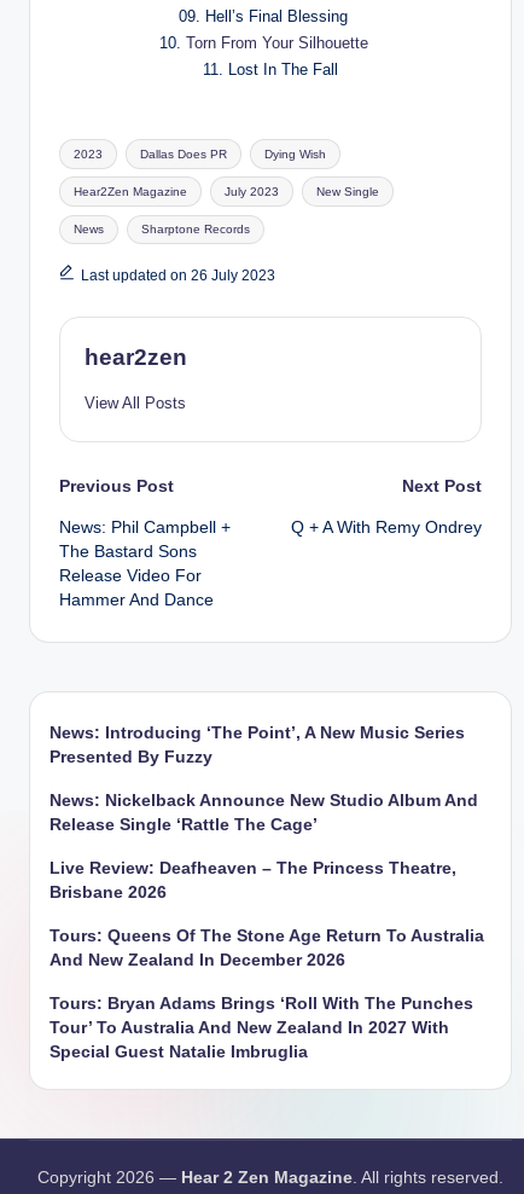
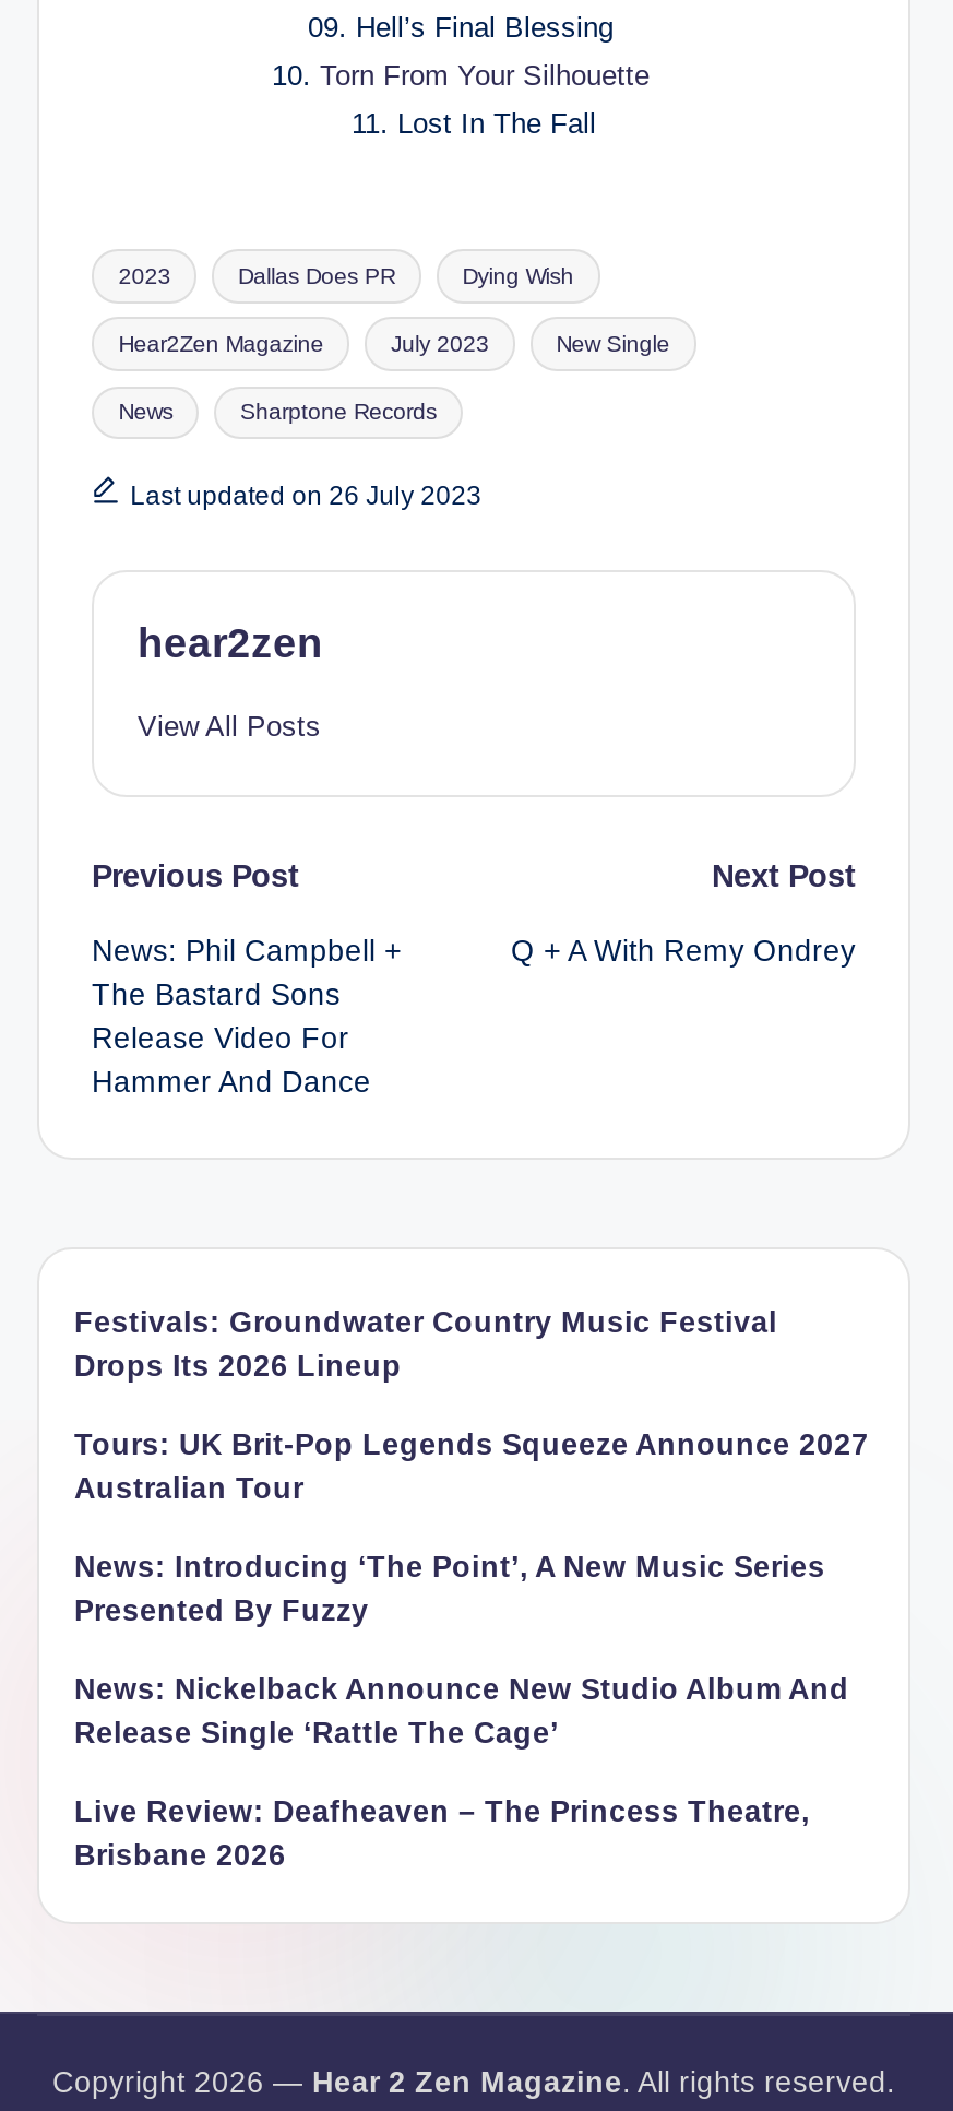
+ Festivals: Groundwater Country Music Festival
+ Drops Its 2026 Lineup
+ Tours: UK Brit-Pop Legends Squeeze Announce 2027
+ Australian Tour

moved down: News: Introducing ‘The Point’, A New Music Series | Presented By Fuzzy | News: Nickelback Announce New Studio Album And | Release Single ‘Rattle The Cage’ | Live Review: Deafheaven – The Princess Theatre, | Brisbane 2026

- Tours: Queens Of The Stone Age Return To Australia
- And New Zealand In December 2026
- Tours: Bryan Adams Brings ‘Roll With The Punches
- Tour’ To Australia And New Zealand In 2027 With
- Special Guest Natalie Imbruglia
